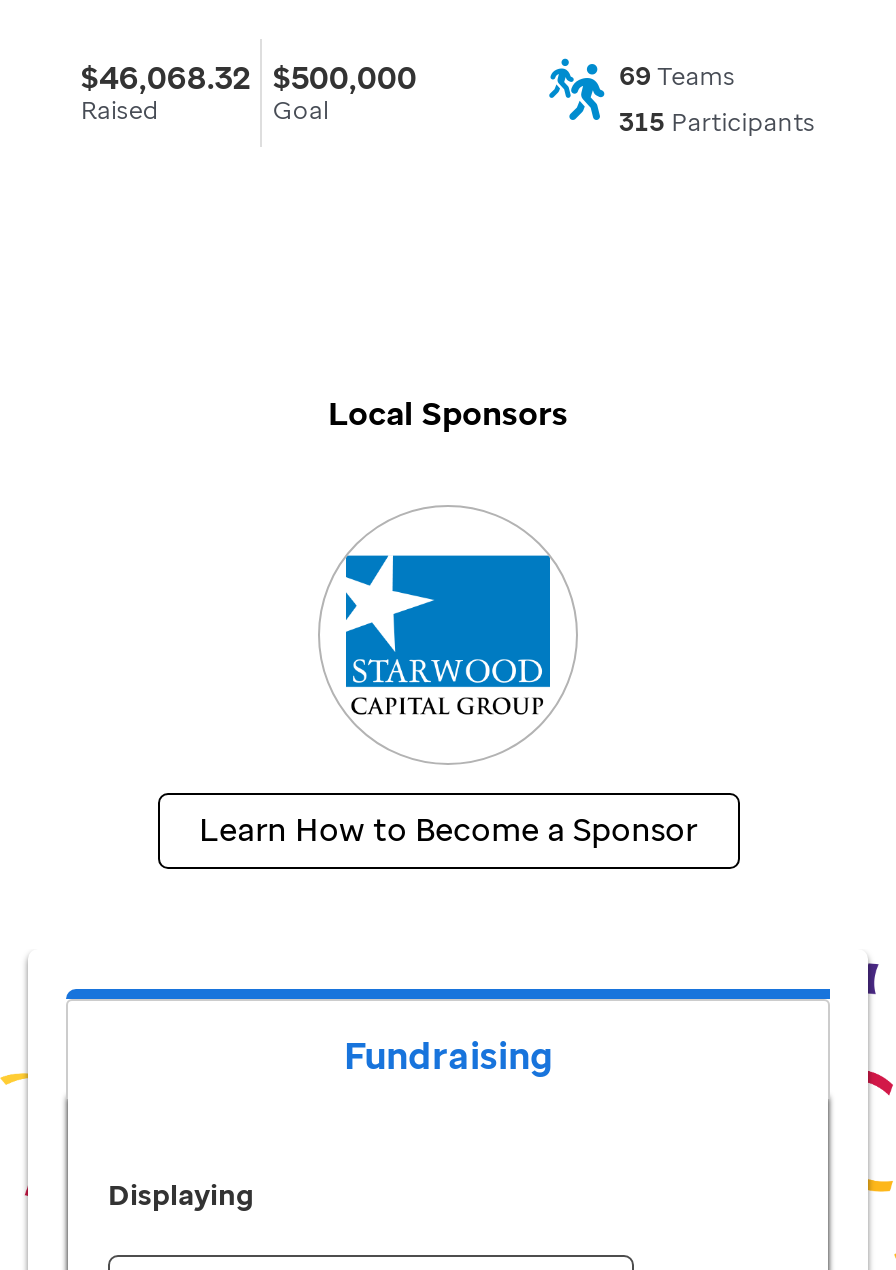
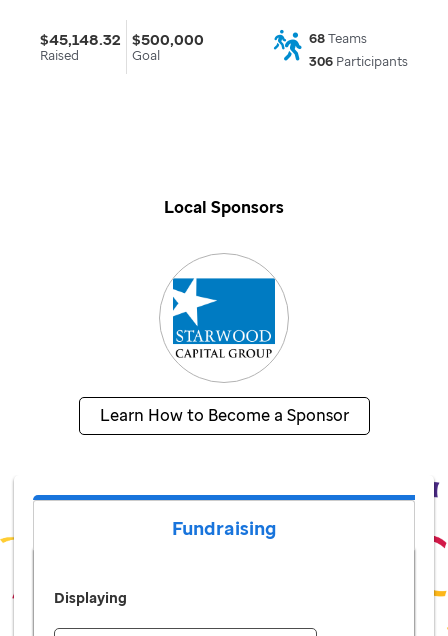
- $46,068.32 $500,000
+ $45,148.32 $500,000

- 69 Teams
+ 68 Teams

- 315 Participants
+ 306 Participants
